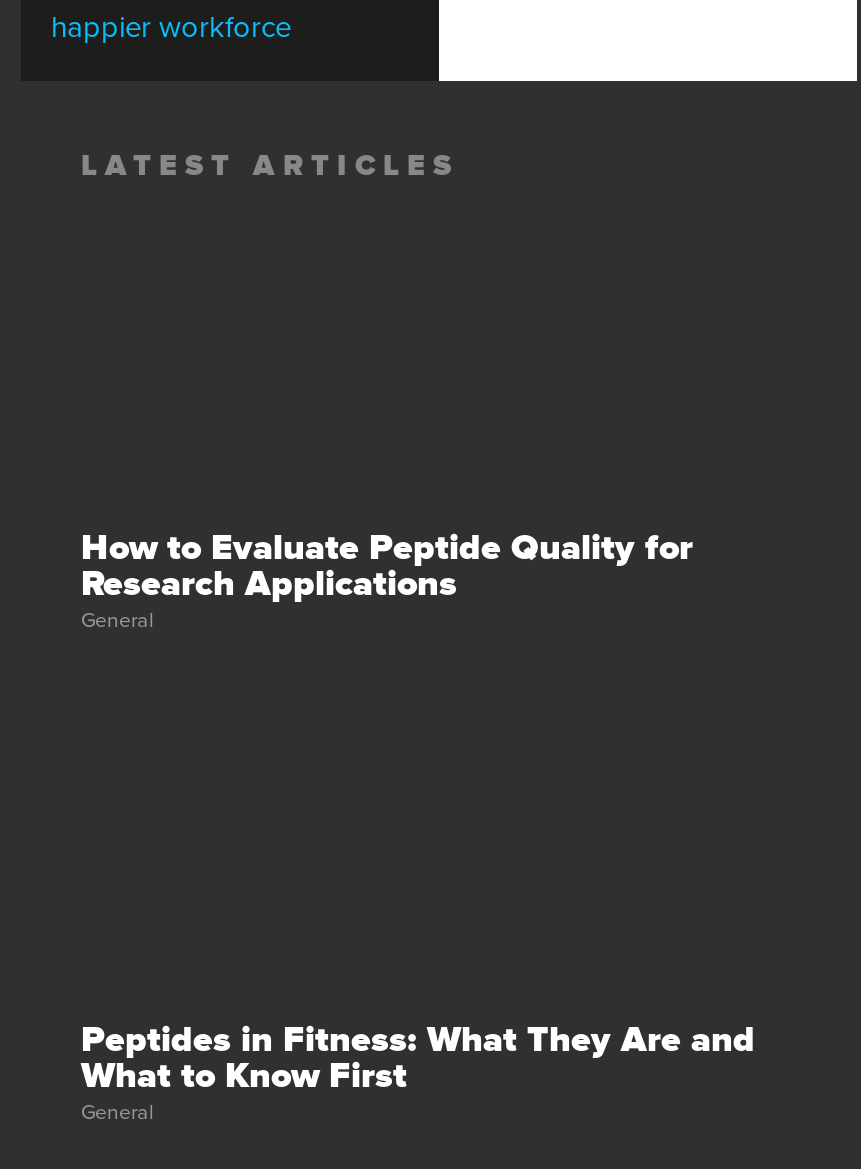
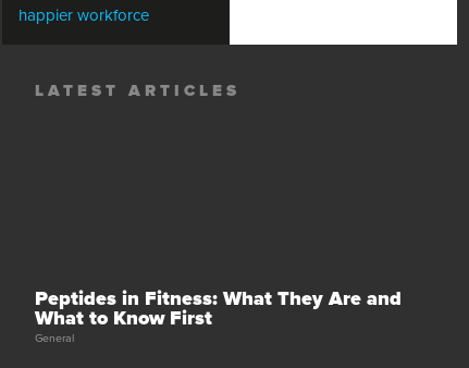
- How to Evaluate Peptide Quality for
- Research Applications
- General
